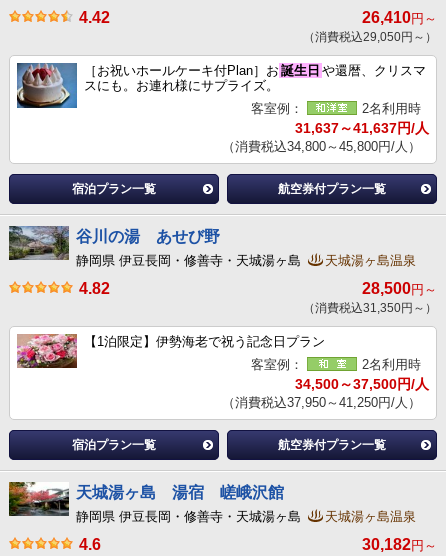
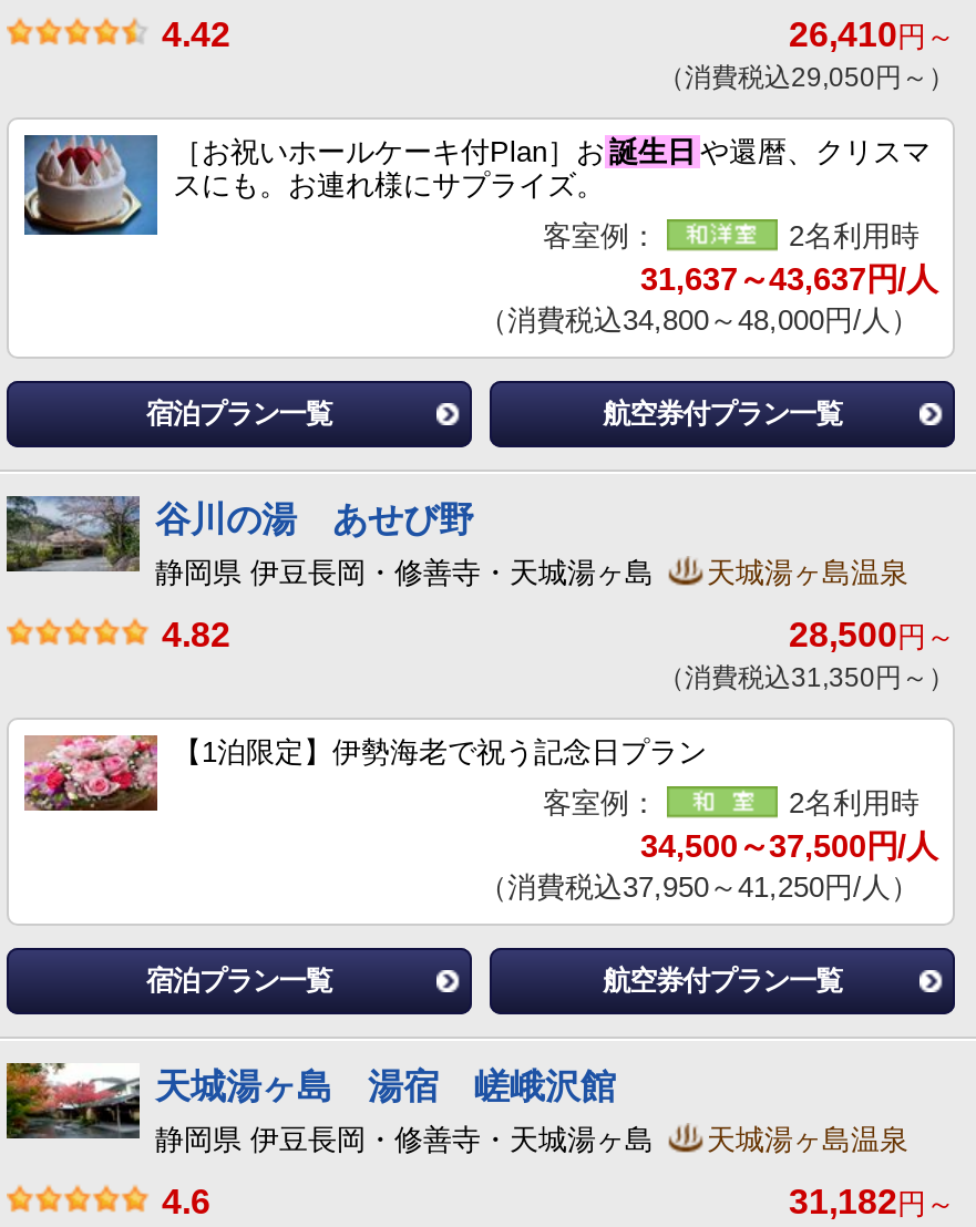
- 31,637～41,637円/人
+ 31,637～43,637円/人

- （消費税込34,800～45,800円/人）
+ （消費税込34,800～48,000円/人）

- 30,182円～
+ 31,182円～
